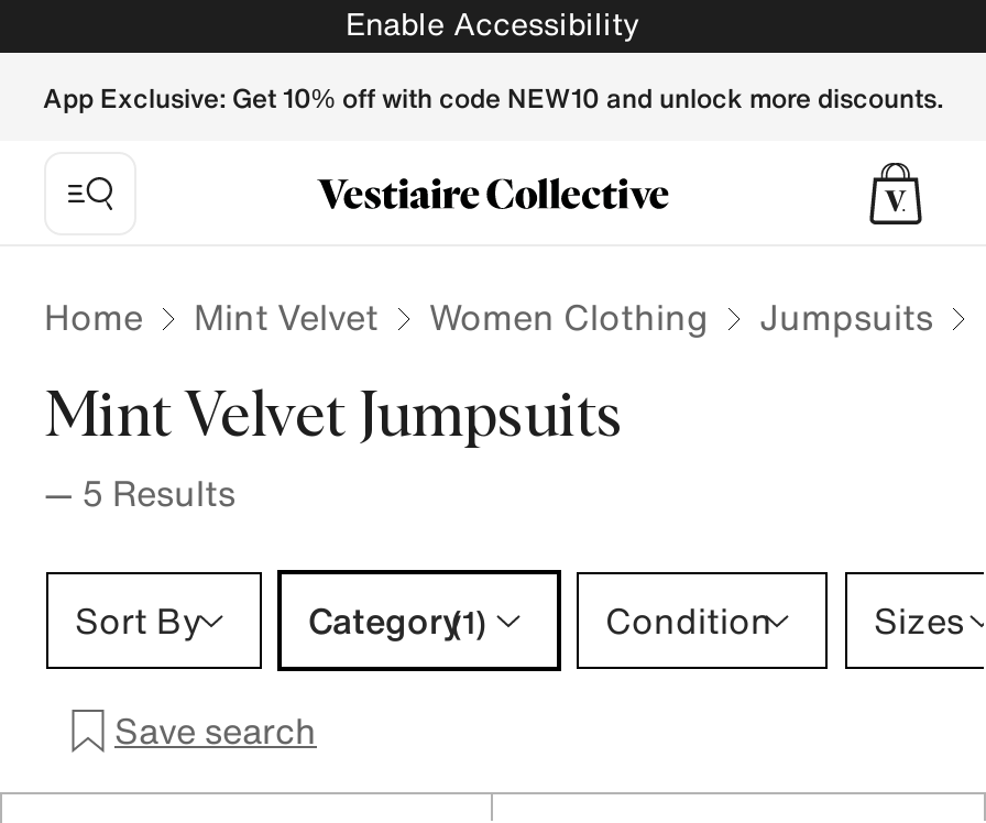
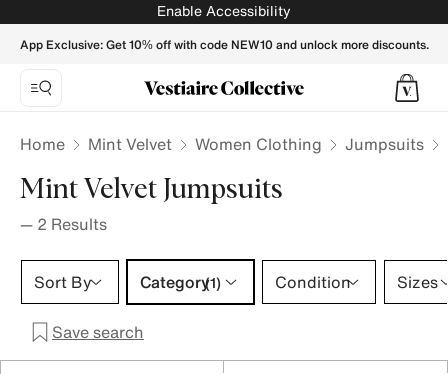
- — 5 Results
+ — 2 Results
